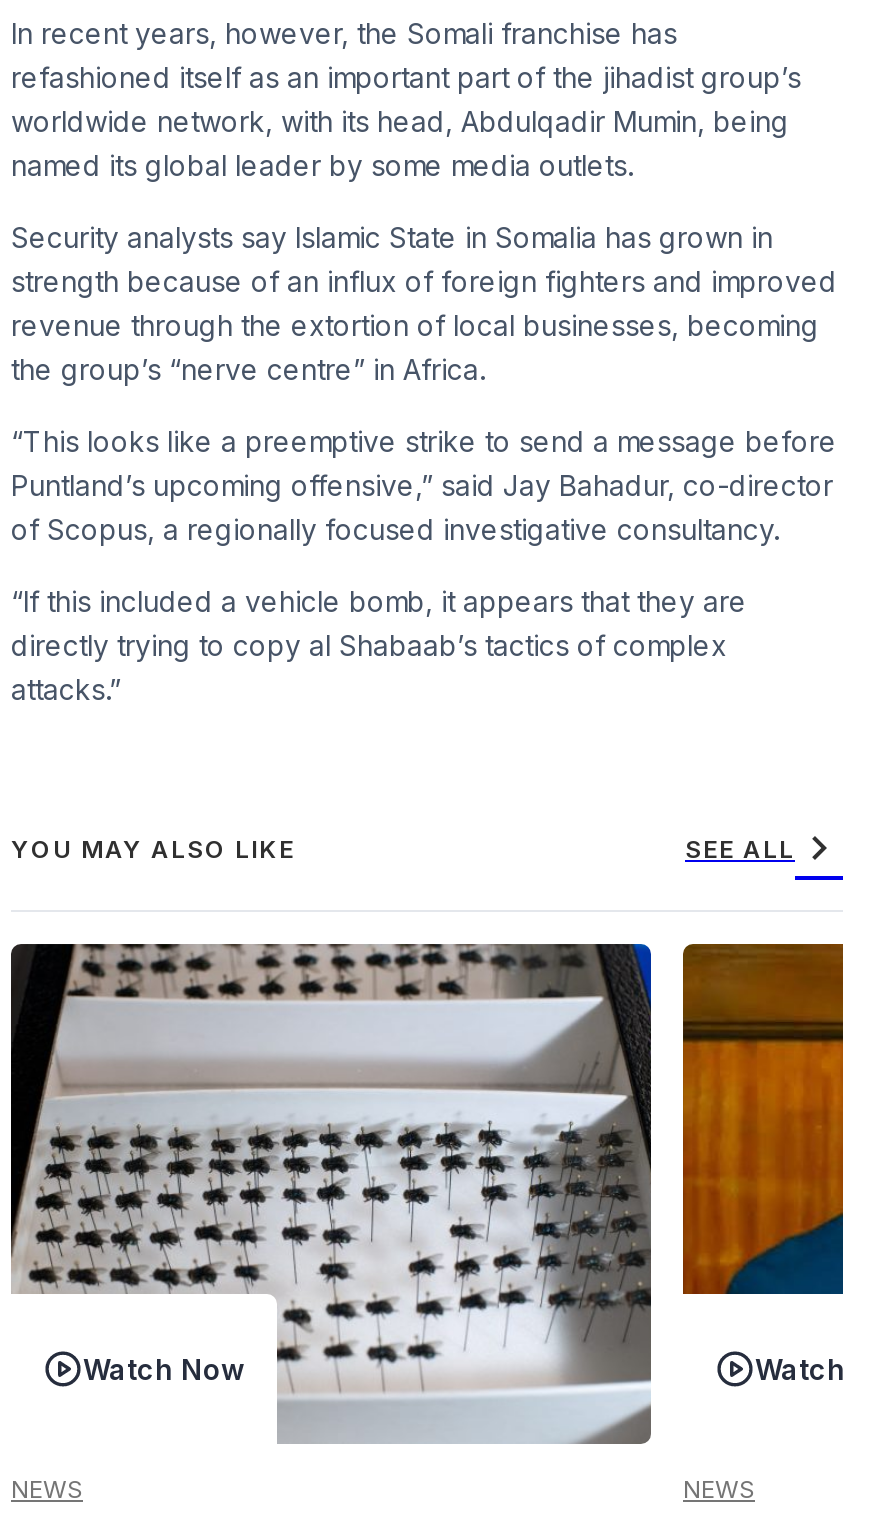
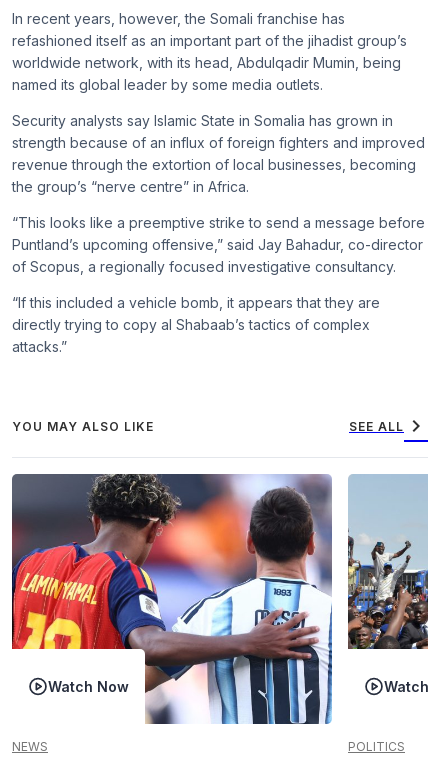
- [image]
- NEWS
+ [image]
+ POLITICS

- [image]
+ [image]
